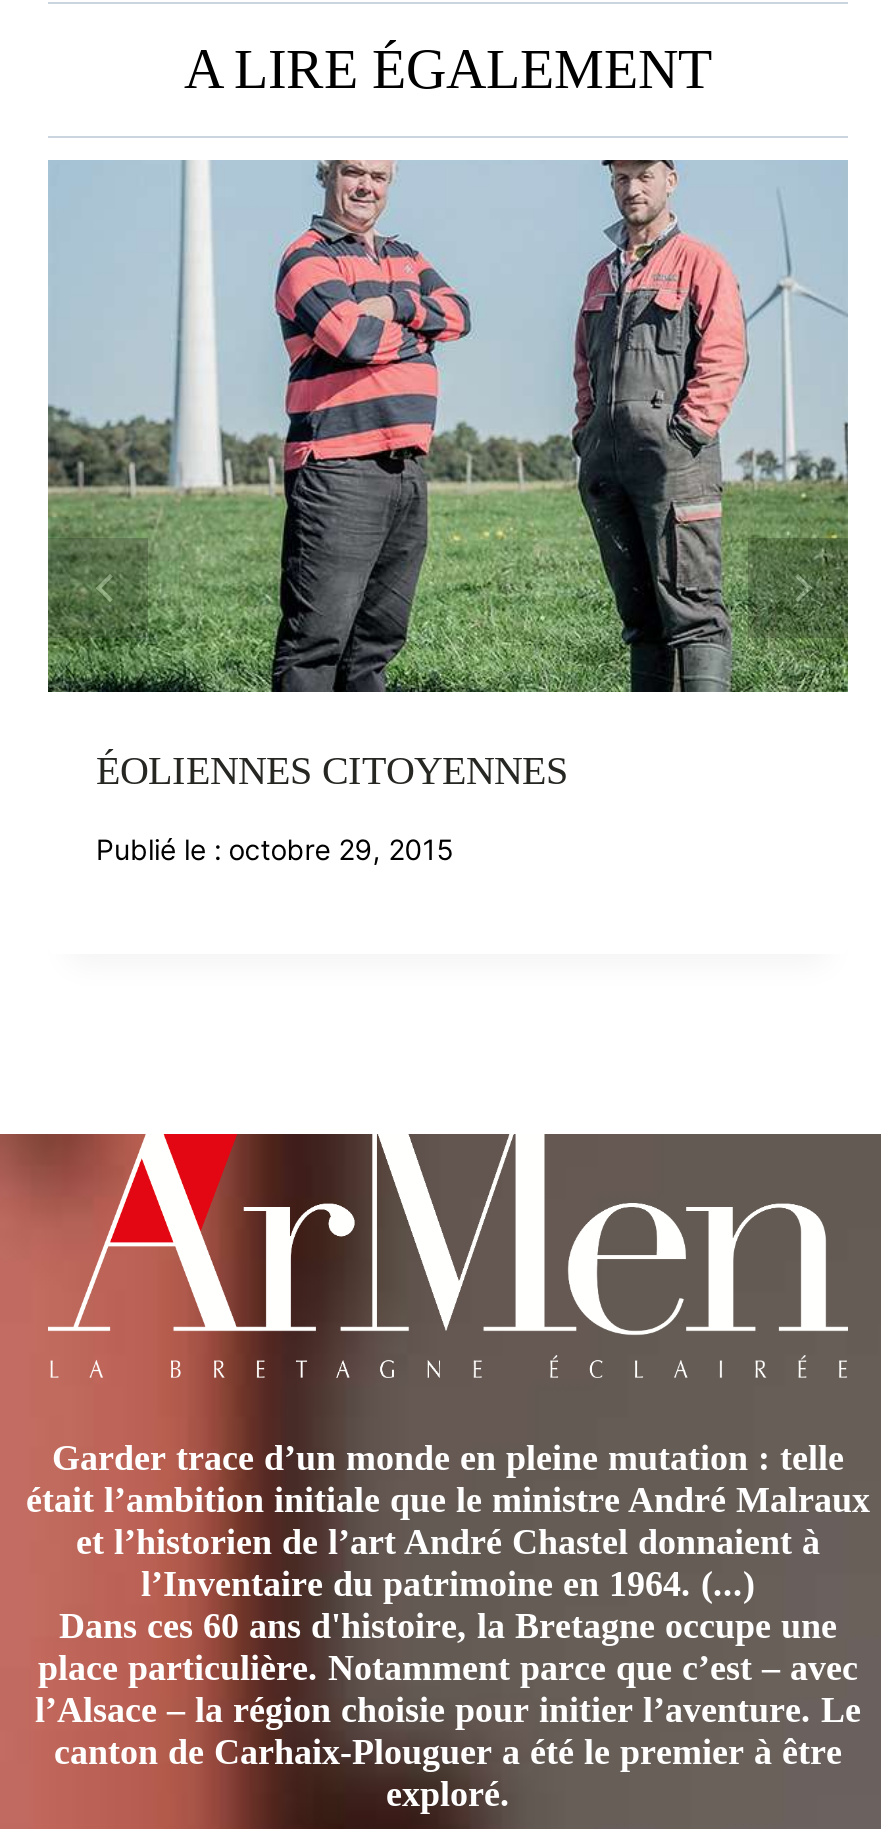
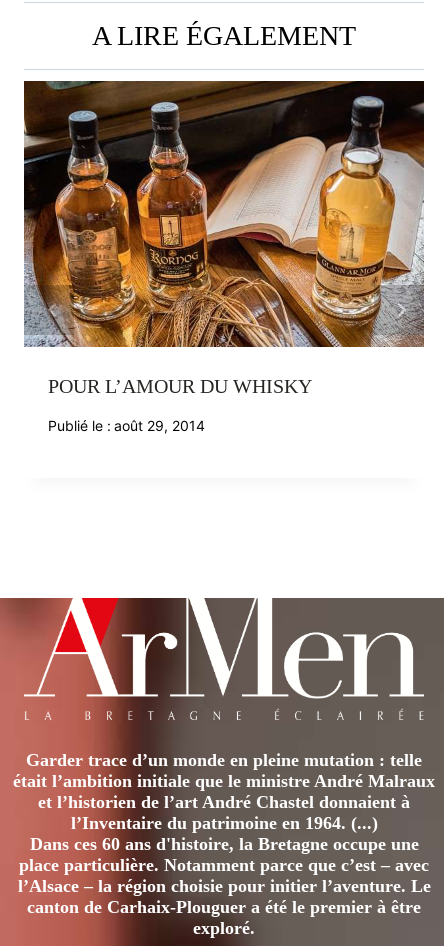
- [image]
- ÉOLIENNES CITOYENNES
+ [image]
+ POUR L’AMOUR DU WHISKY

- Publié le : octobre 29, 2015
+ Publié le : août 29, 2014
